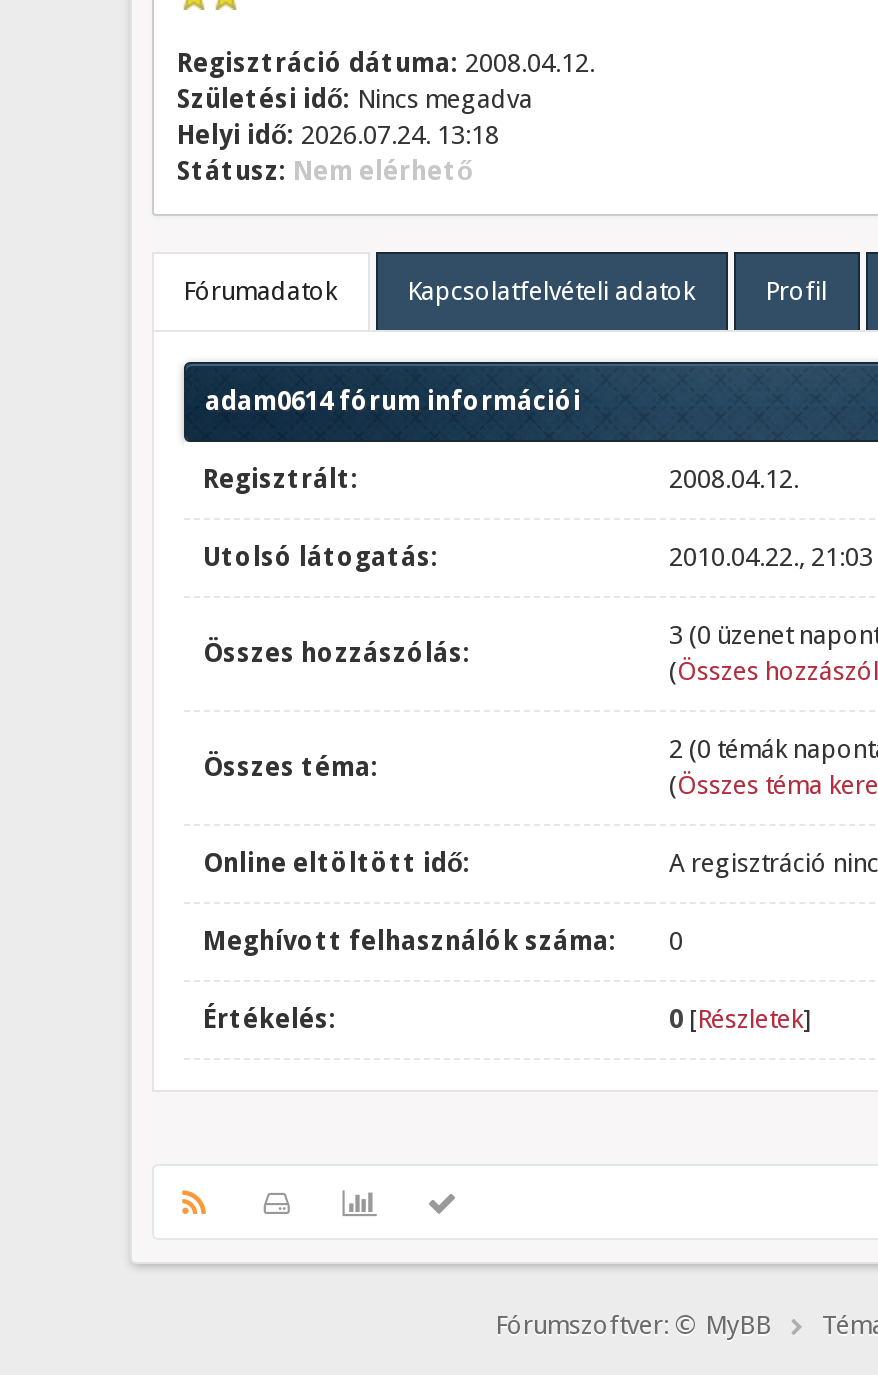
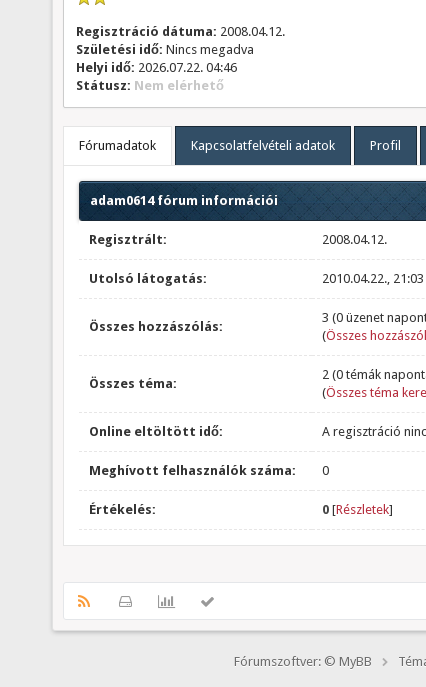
- Helyi idő: 2026.07.24. 13:18
+ Helyi idő: 2026.07.22. 04:46
